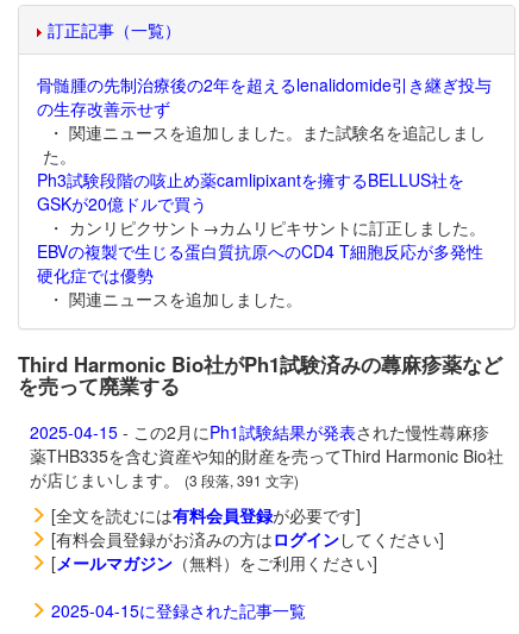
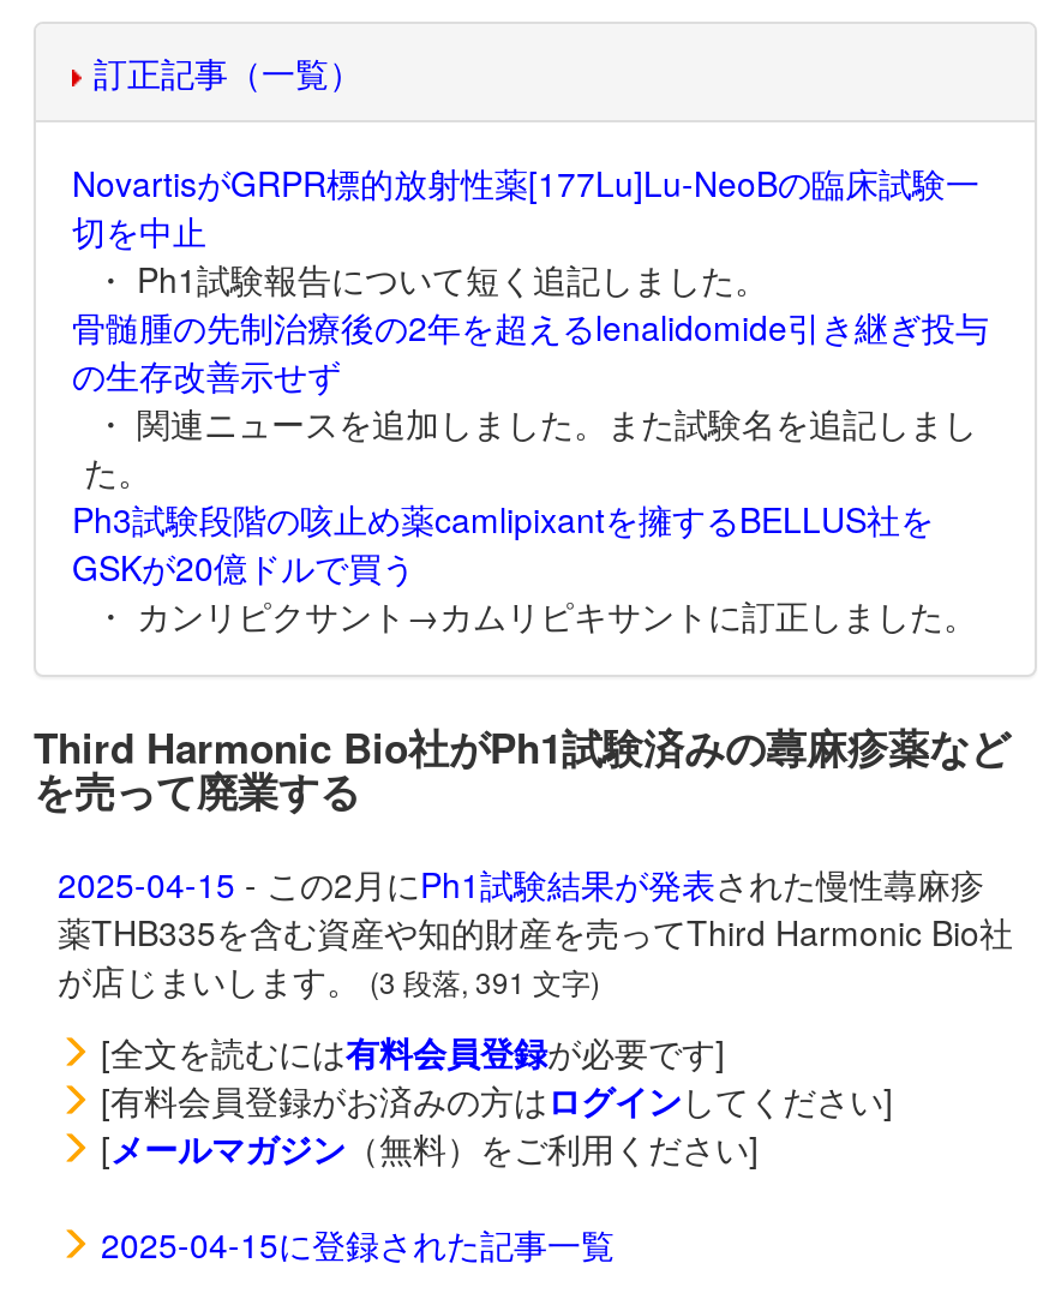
+ NovartisがGRPR標的放射性薬[177Lu]Lu-NeoBの臨床試験一
+ 切を中止
+ ・ Ph1試験報告について短く追記しました。

moved down: 骨髄腫の先制治療後の2年を超えるlenalidomide引き継ぎ投与 | の生存改善示せず | ・ 関連ニュースを追加しました。また試験名を追記しまし | た。 | Ph3試験段階の咳止め薬camlipixantを擁するBELLUS社を | GSKが20億ドルで買う

- EBVの複製で生じる蛋白質抗原へのCD4 T細胞反応が多発性
- 硬化症では優勢
- ・ 関連ニュースを追加しました。
